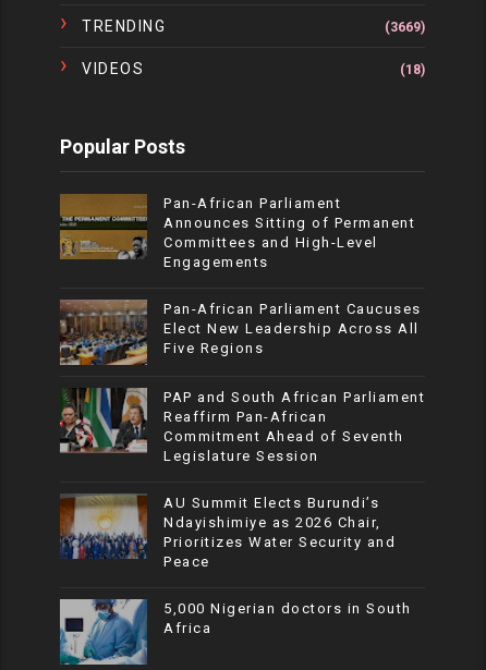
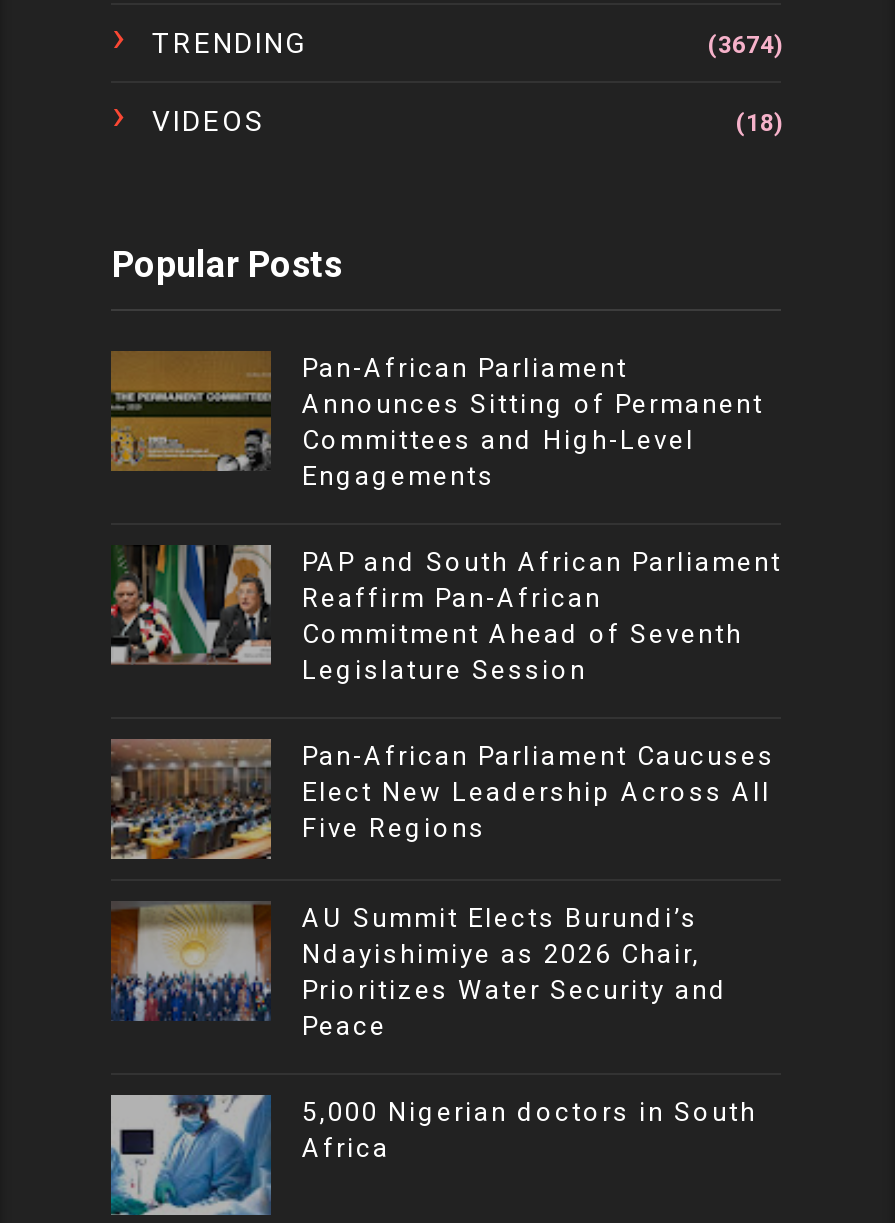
- (3669)
+ (3674)

moved down: [image] | Pan-African Parliament Caucuses | Elect New Leadership Across All | Five Regions

moved up: [image] | PAP and South African Parliament | Reaffirm Pan-African | Commitment Ahead of Seventh | Legislature Session
